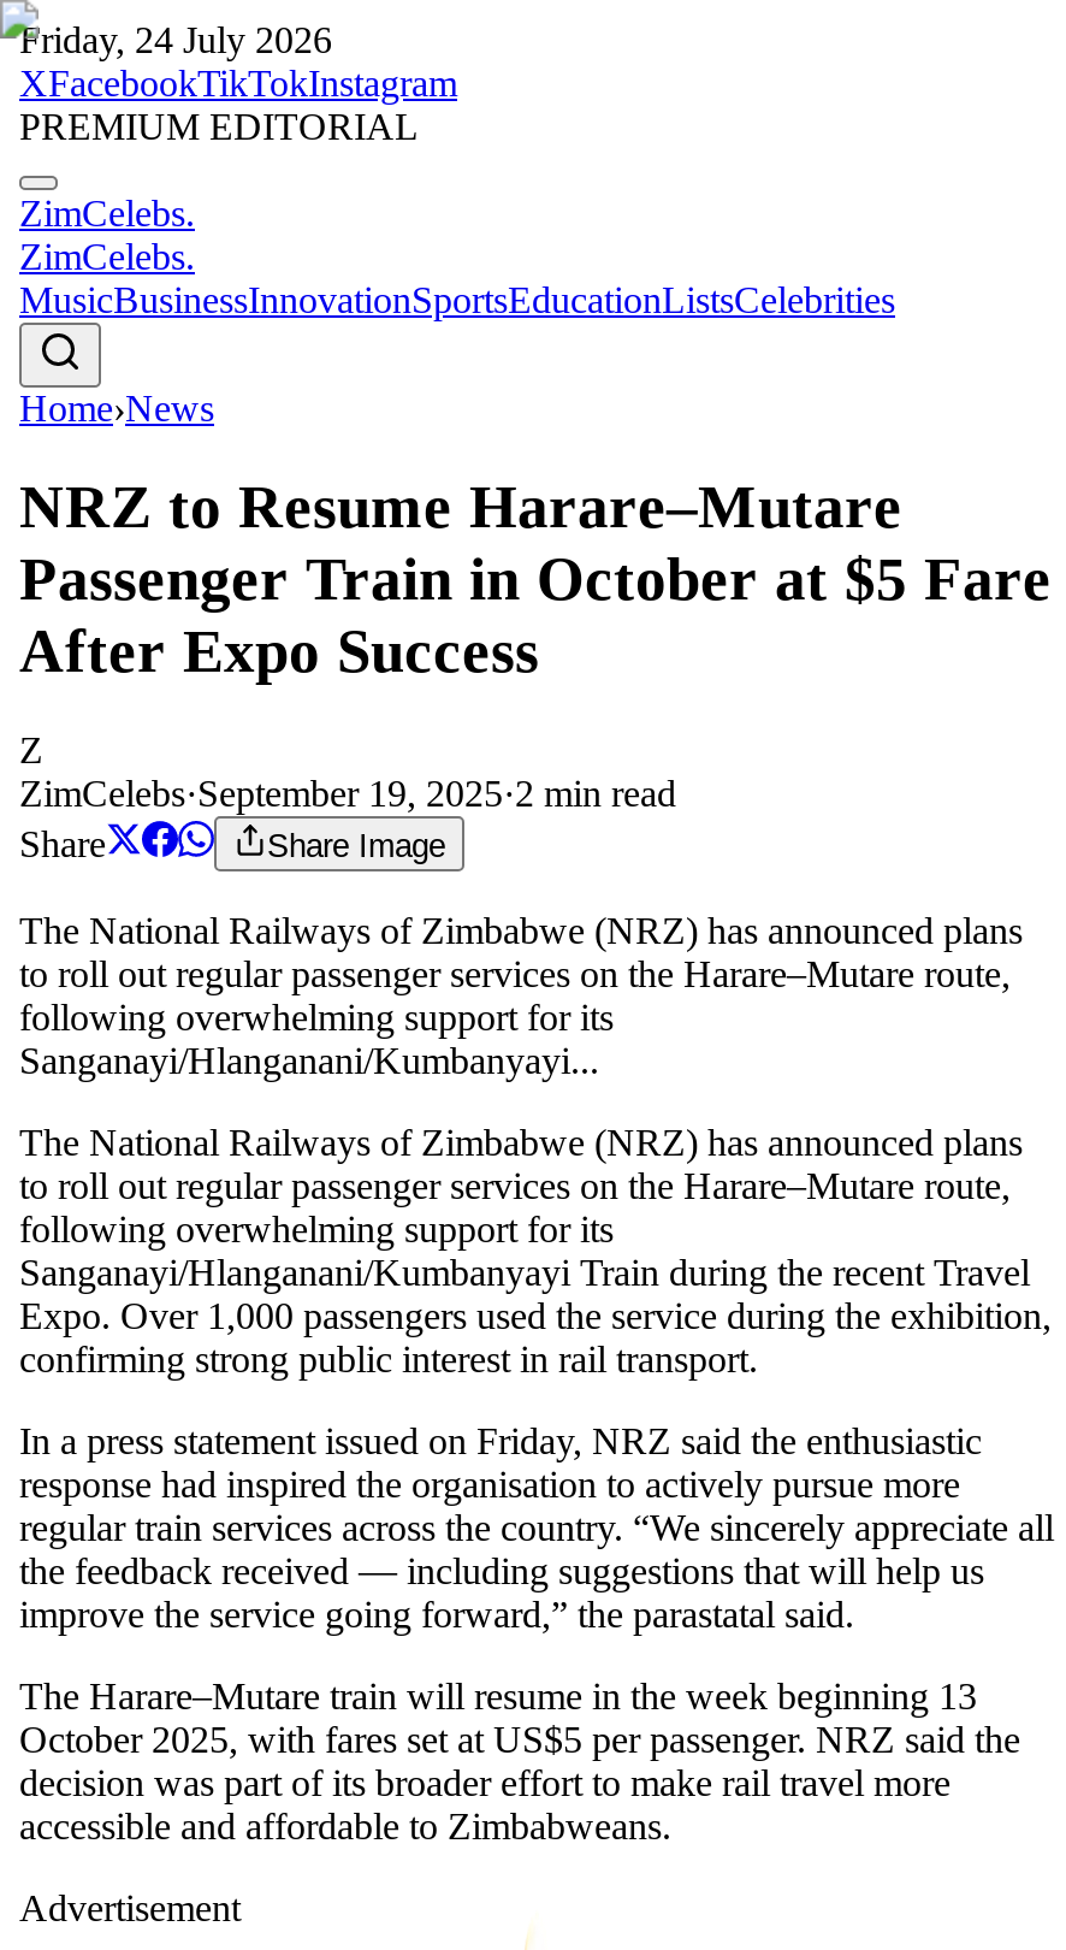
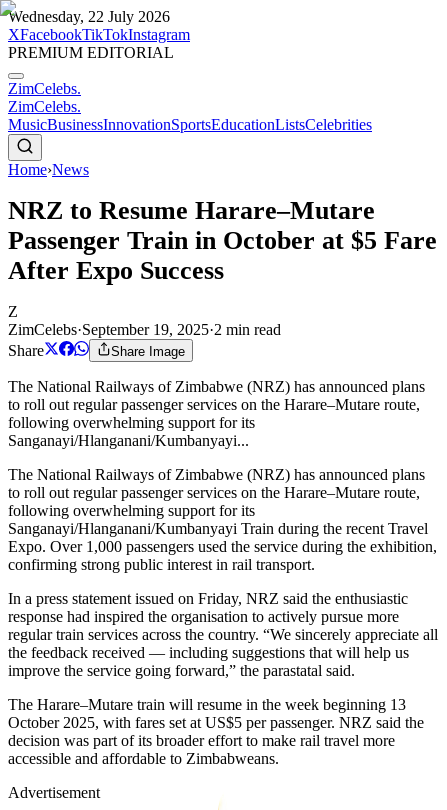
- Friday, 24 July 2026
+ Wednesday, 22 July 2026
